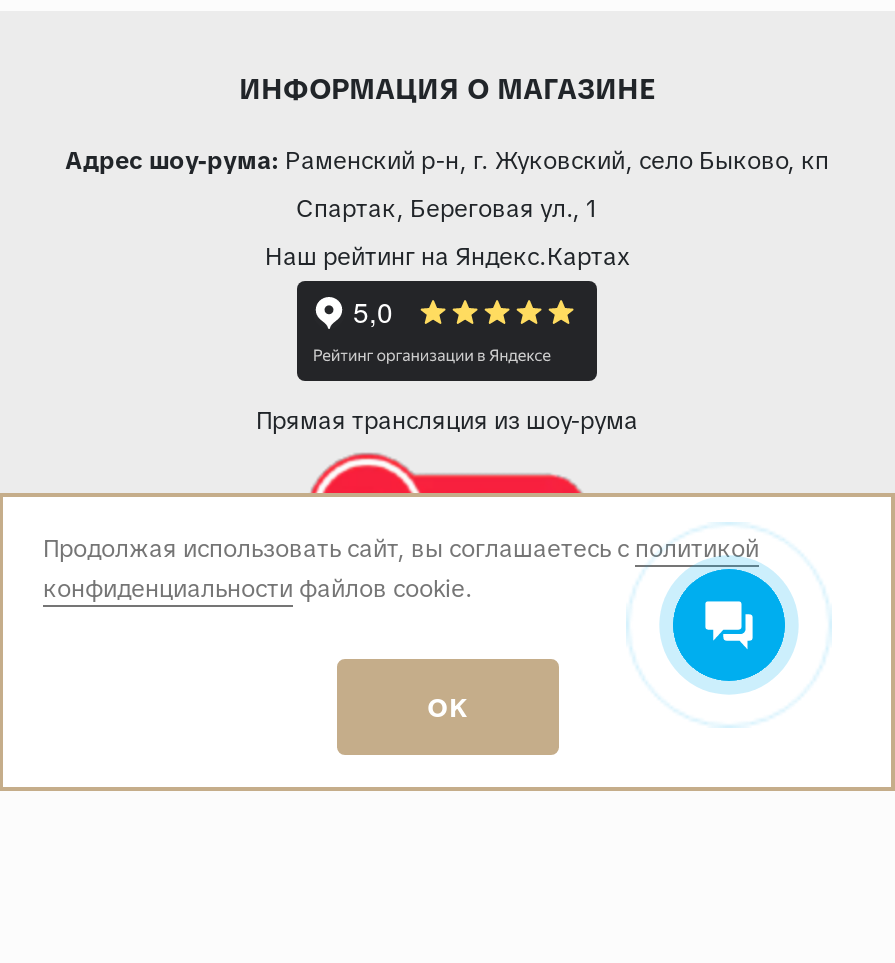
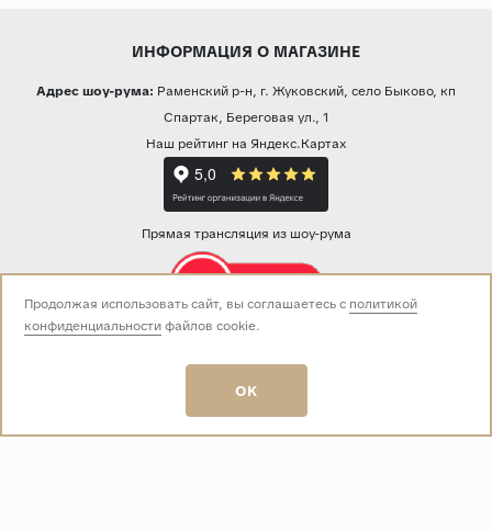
- [image]
